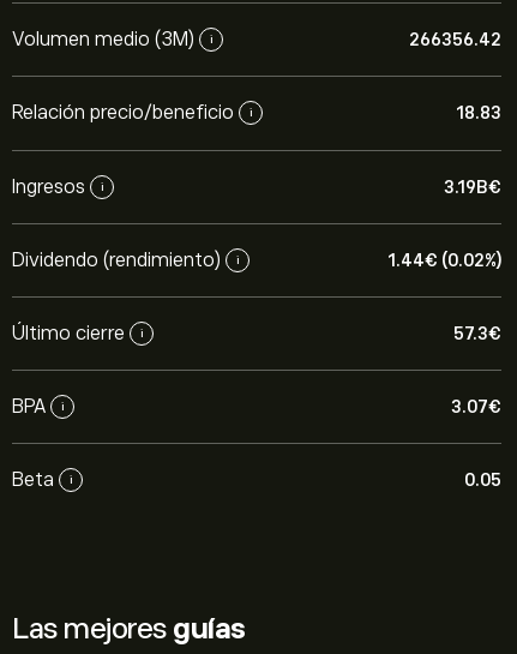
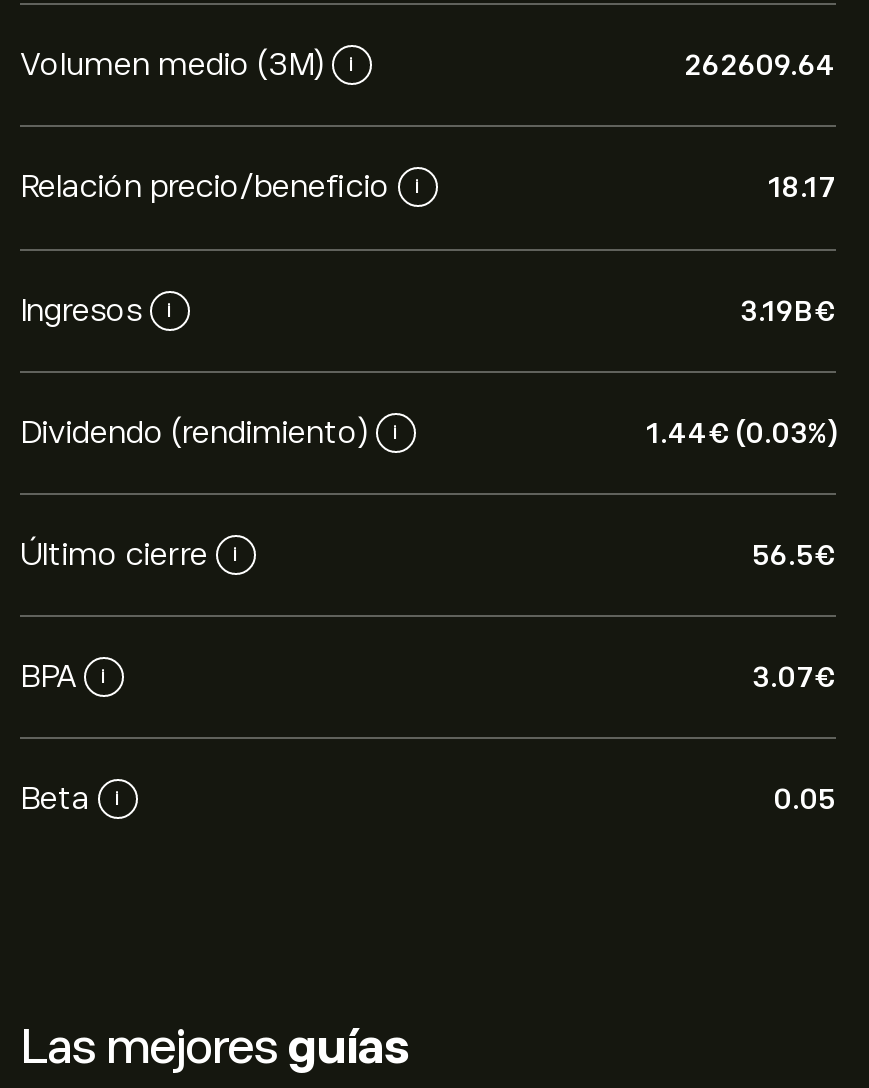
- 266356.42
+ 262609.64

- 18.83
+ 18.17

- 1.44€ (0.02%)
+ 1.44€ (0.03%)

- 57.3€
+ 56.5€
